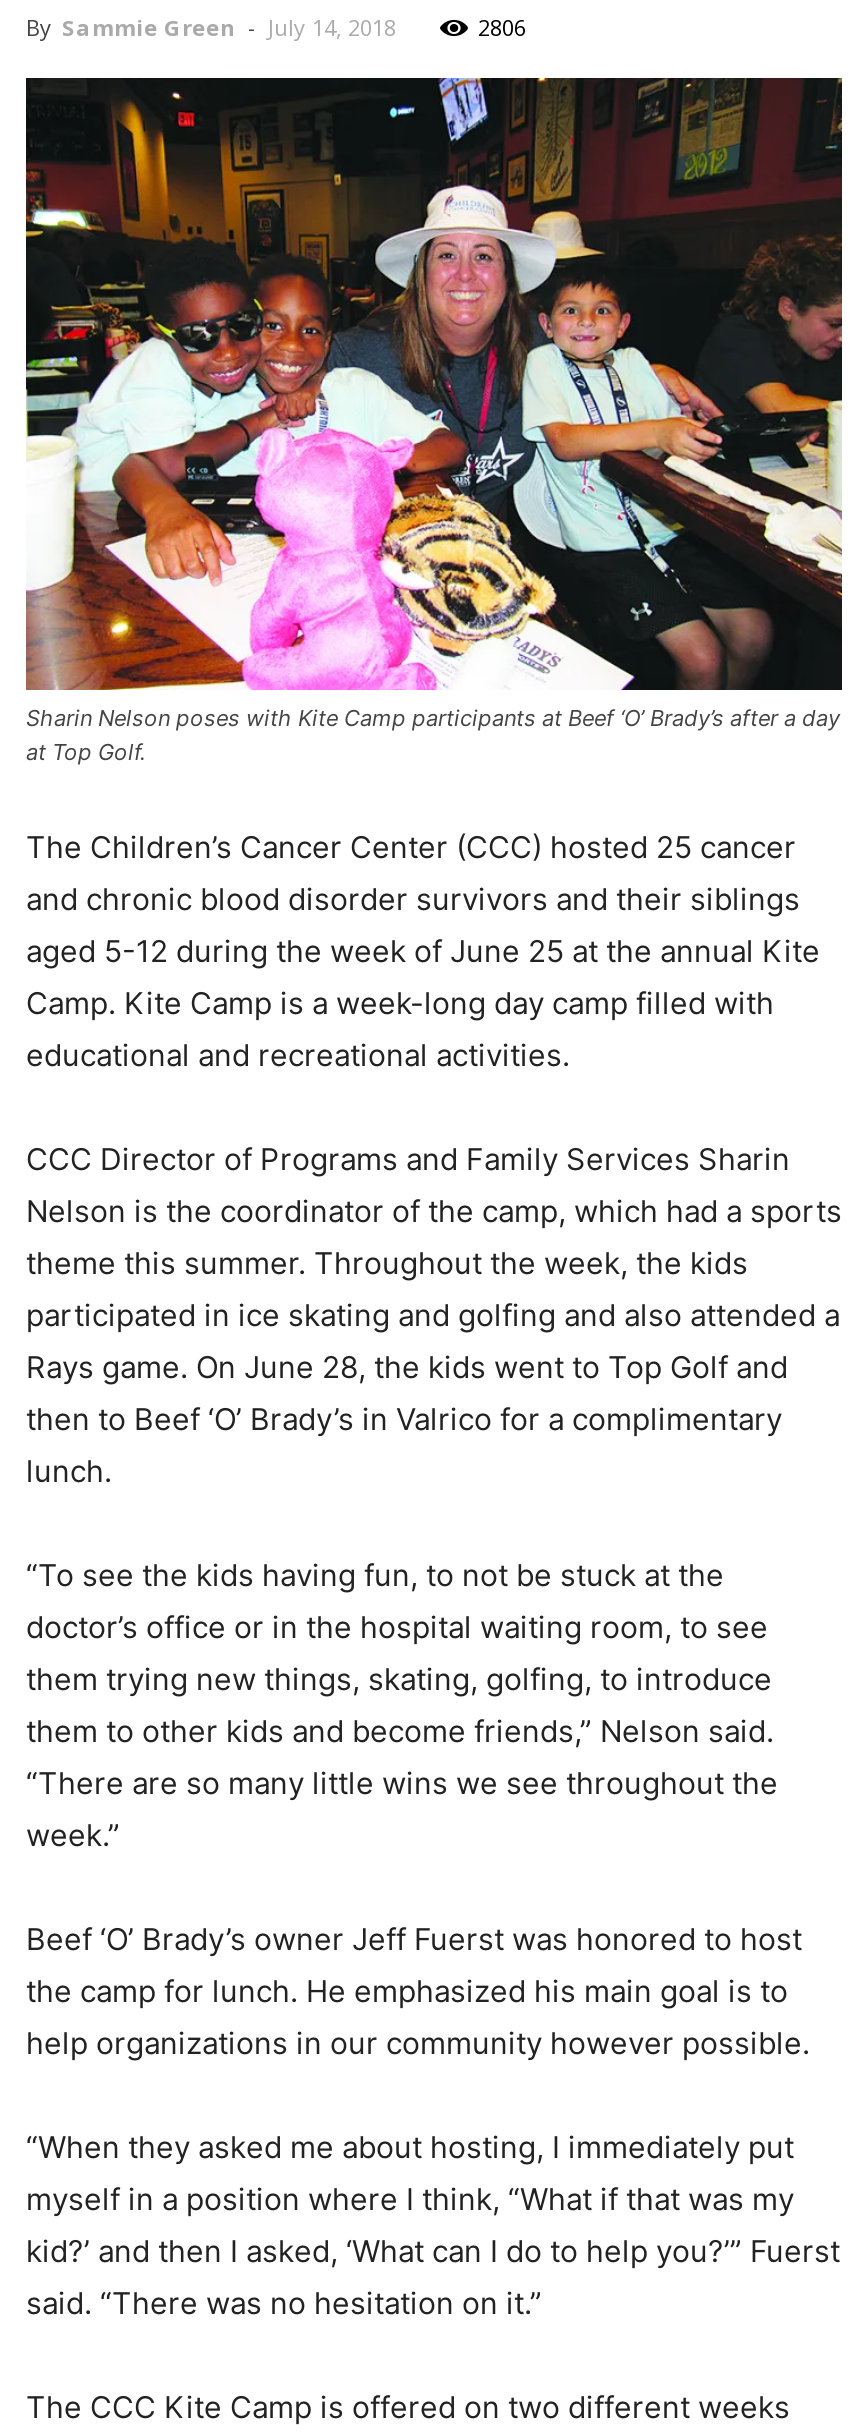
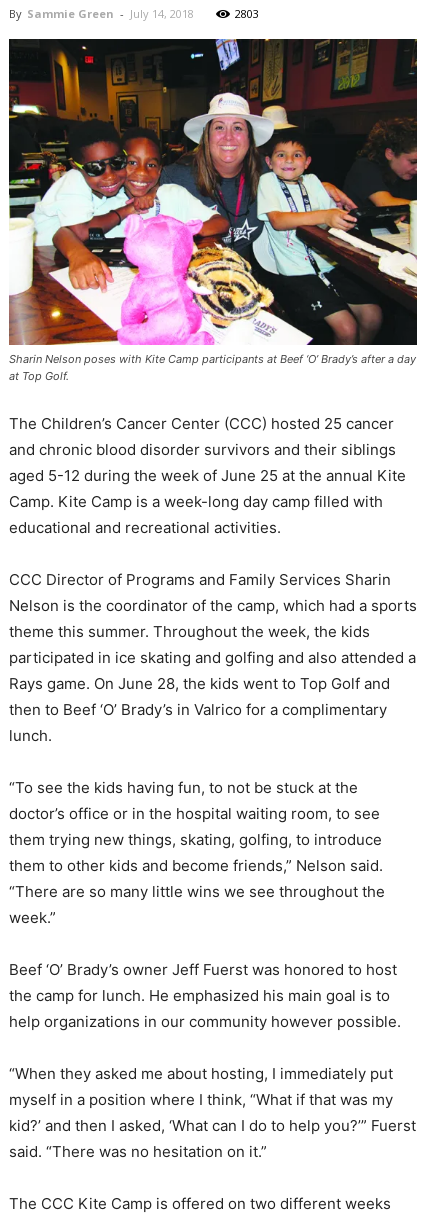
- 2806
+ 2803
